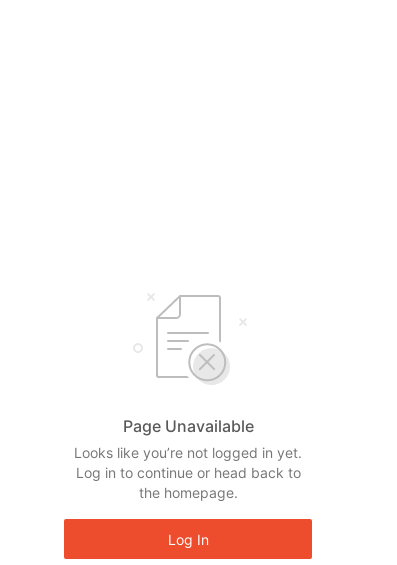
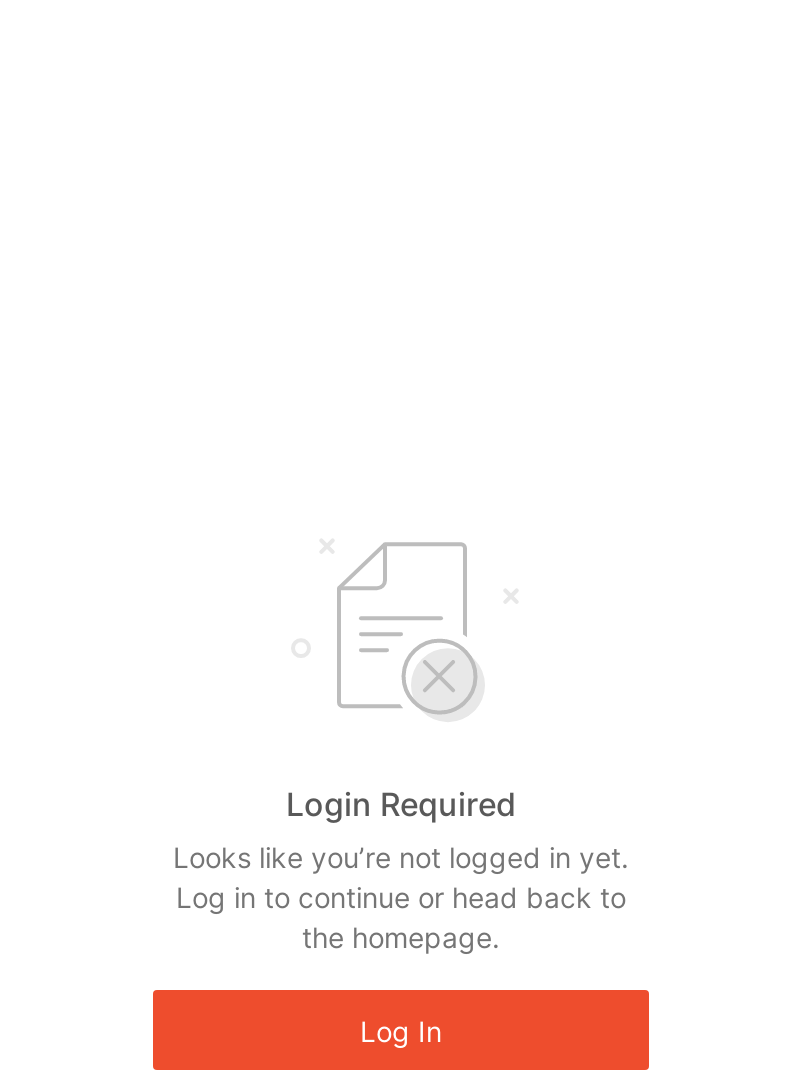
- Page Unavailable
+ Login Required
